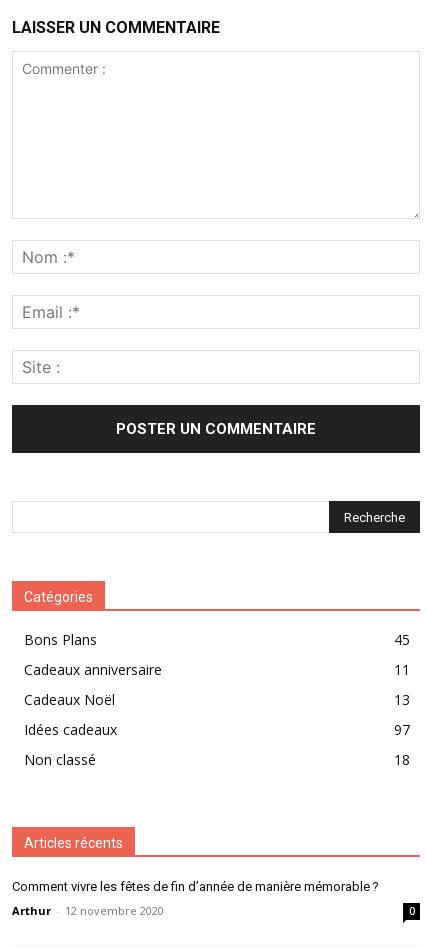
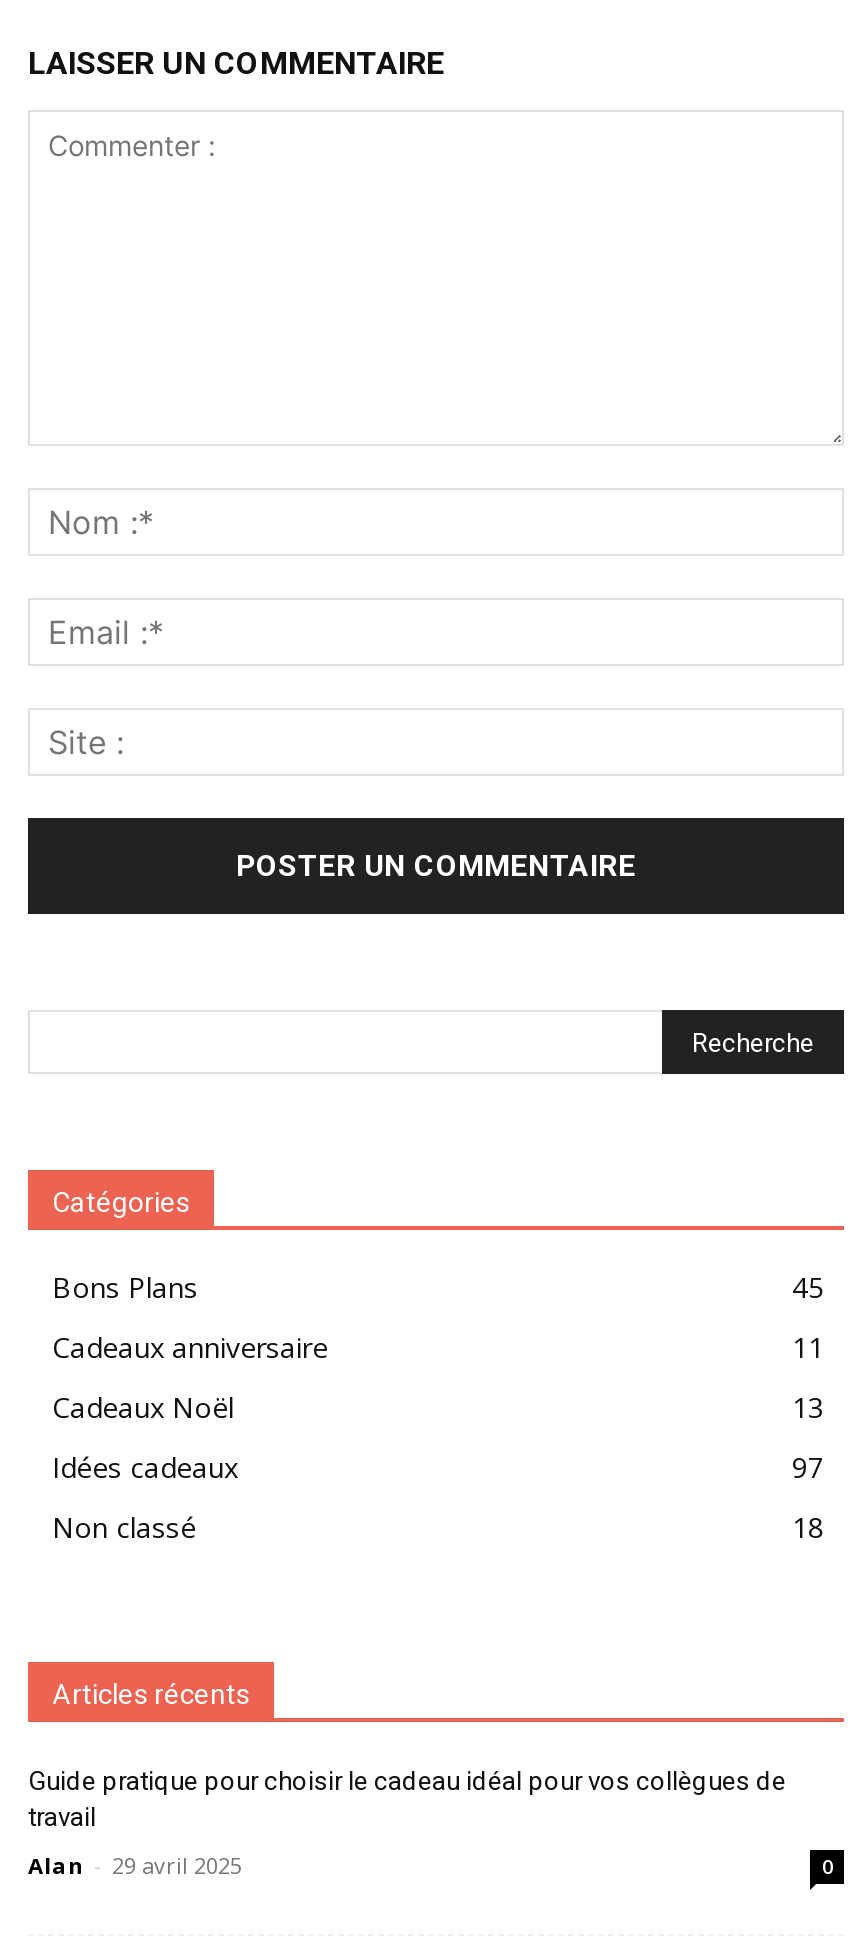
- Comment vivre les fêtes de fin d’année de manière mémorable ?
+ Guide pratique pour choisir le cadeau idéal pour vos collègues de
+ travail

- Arthur - 12 novembre 2020
+ Alan - 29 avril 2025
